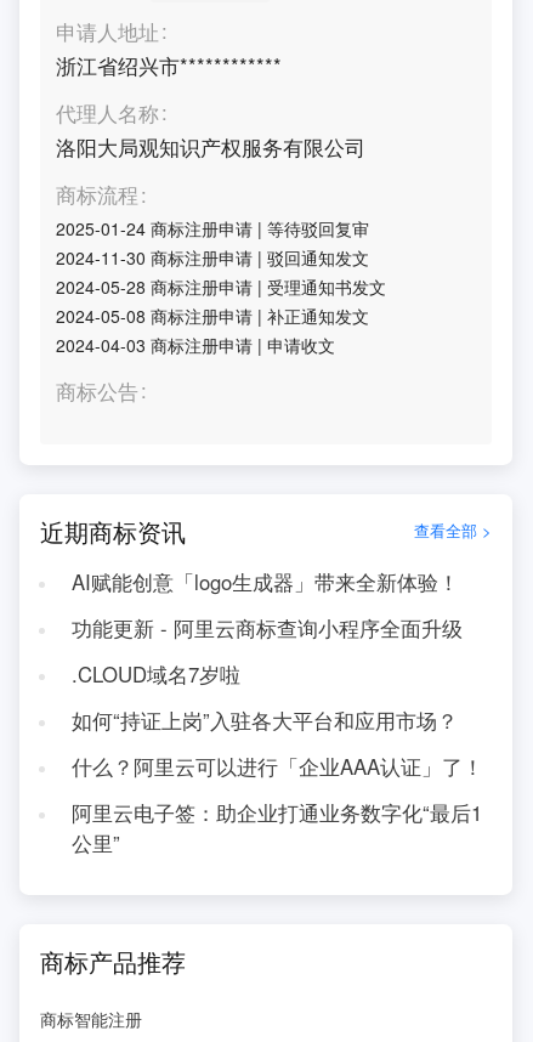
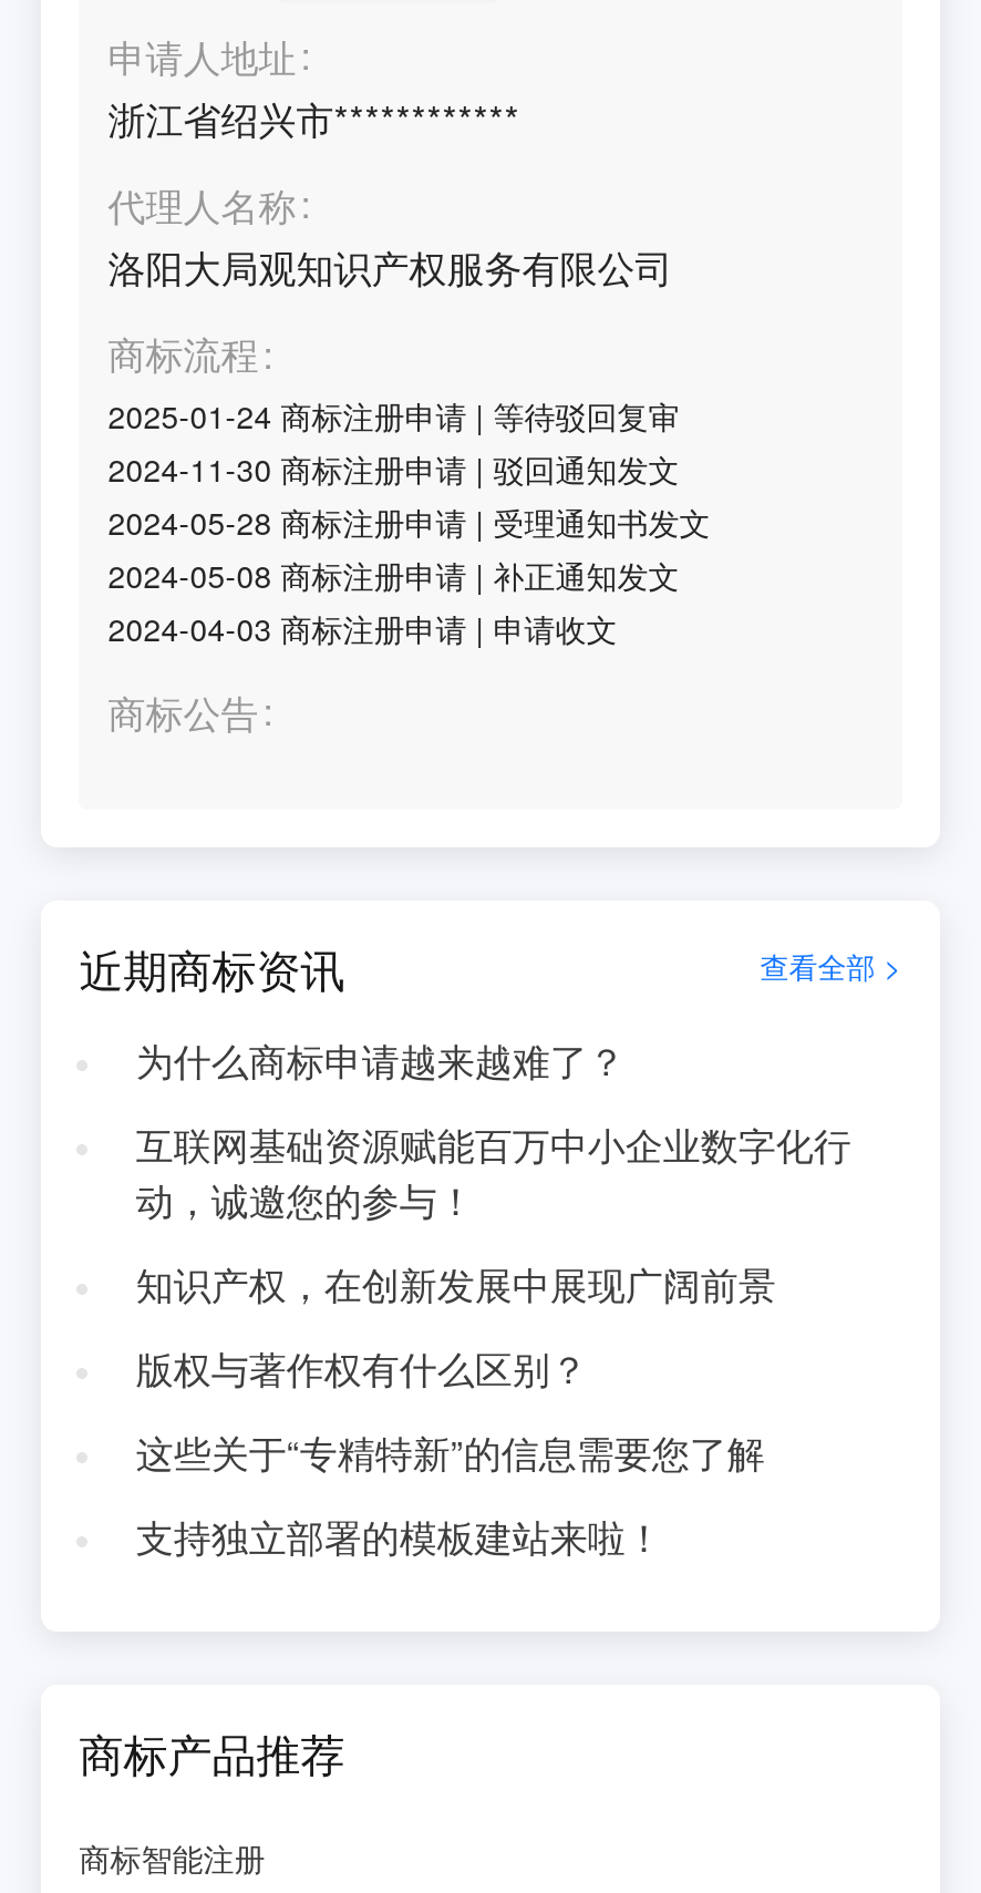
- AI赋能创意「logo生成器」带来全新体验！
+ 为什么商标申请越来越难了？

- 功能更新 - 阿里云商标查询小程序全面升级
+ 互联网基础资源赋能百万中小企业数字化行
+ 动，诚邀您的参与！

- .CLOUD域名7岁啦
+ 知识产权，在创新发展中展现广阔前景

- 如何“持证上岗”入驻各大平台和应用市场？
+ 版权与著作权有什么区别？

- 什么？阿里云可以进行「企业AAA认证」了！
+ 这些关于“专精特新”的信息需要您了解

- 阿里云电子签：助企业打通业务数字化“最后1
- 公里”
+ 支持独立部署的模板建站来啦！
